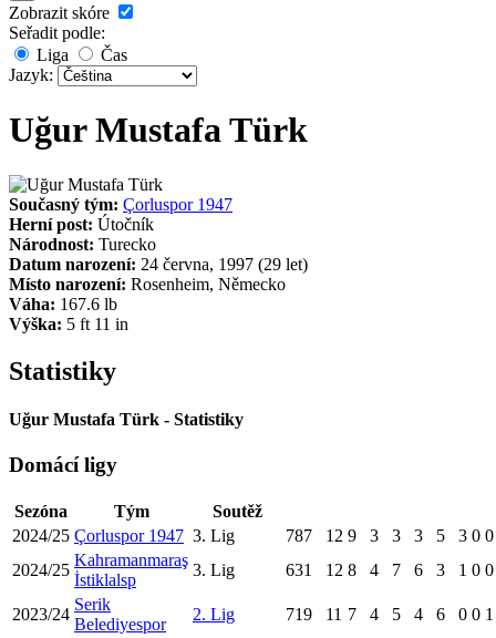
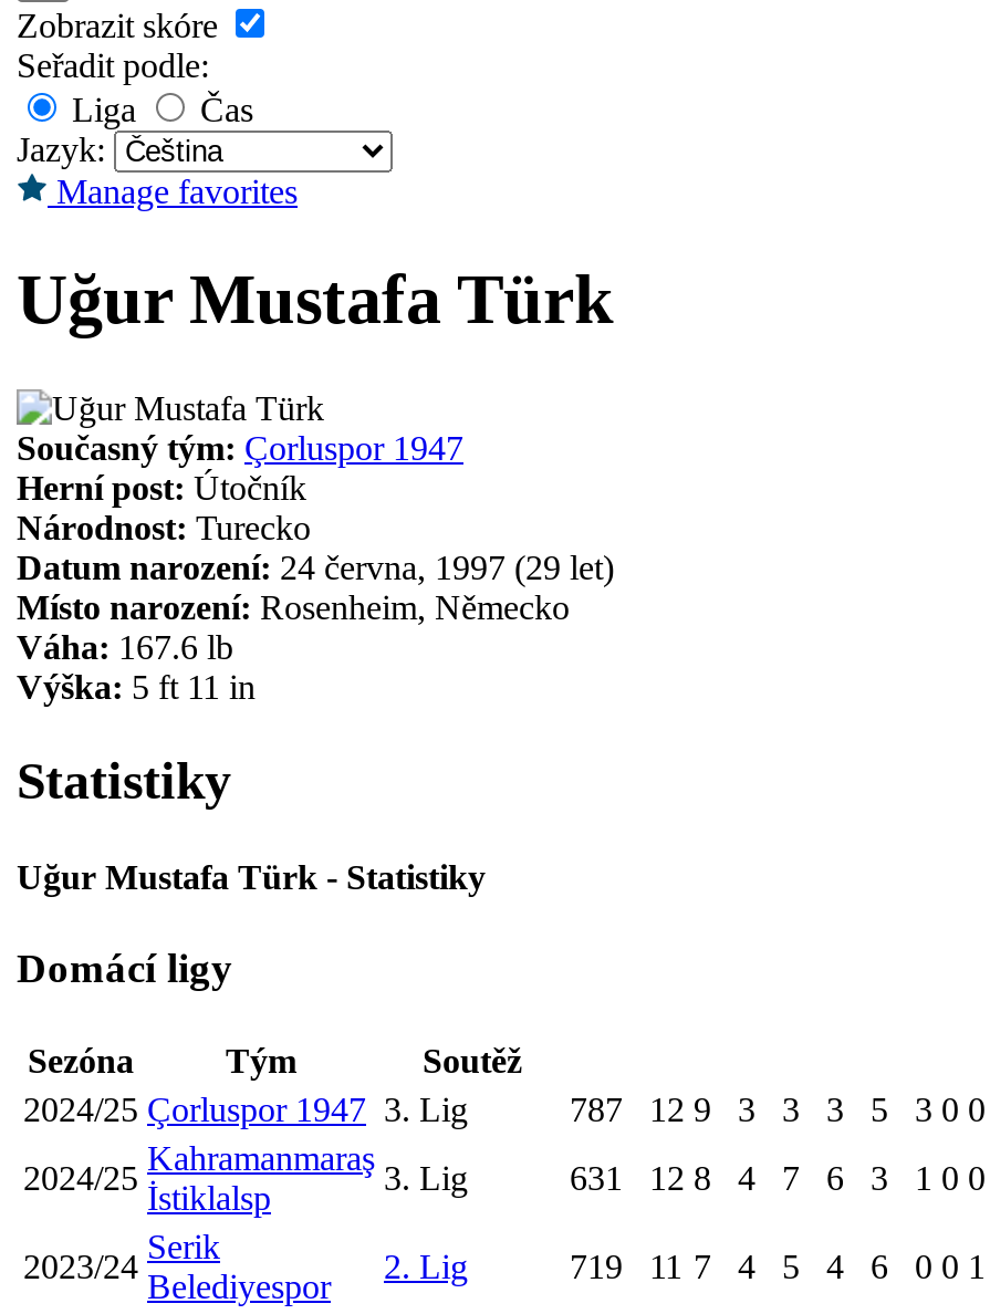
+ Manage favorites
